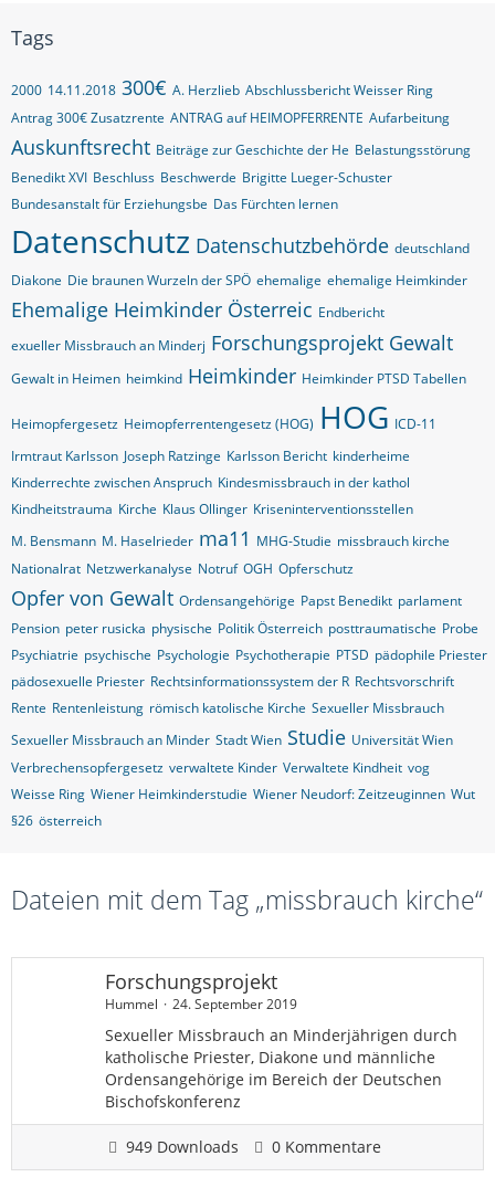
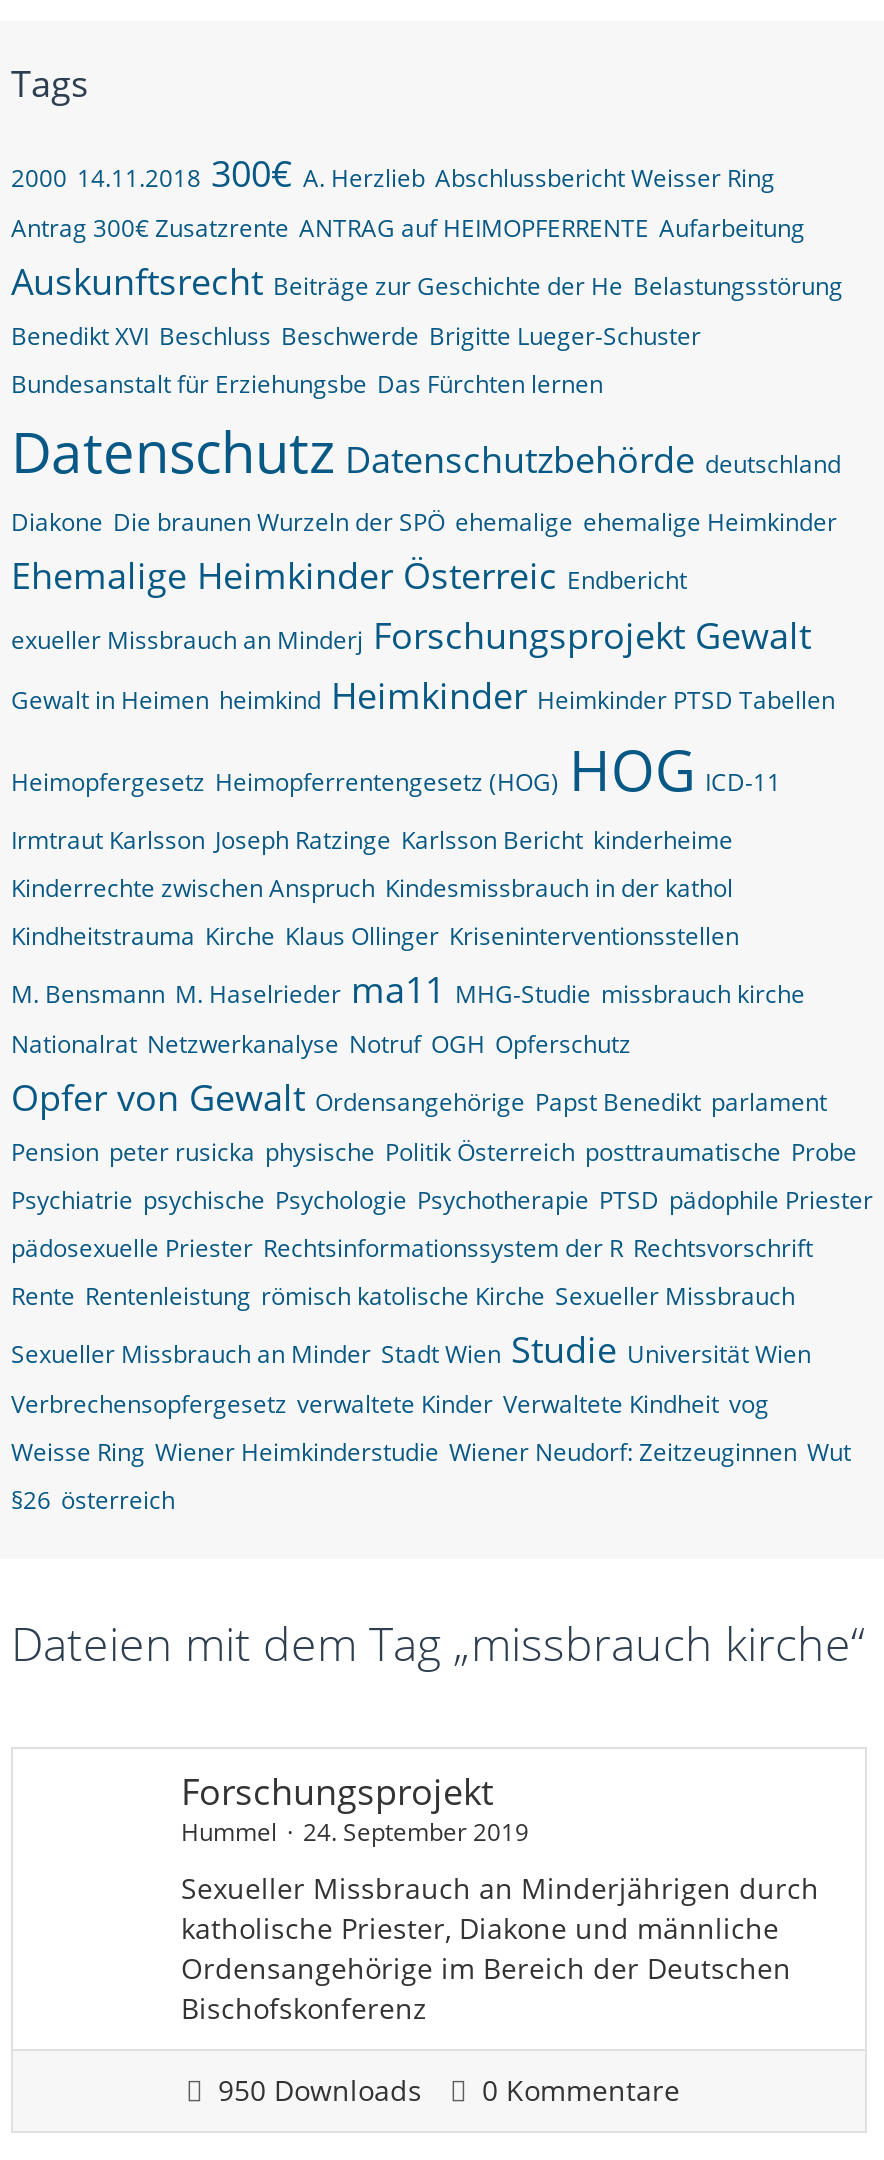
- 949 Downloads 0 Kommentare
+ 950 Downloads 0 Kommentare
